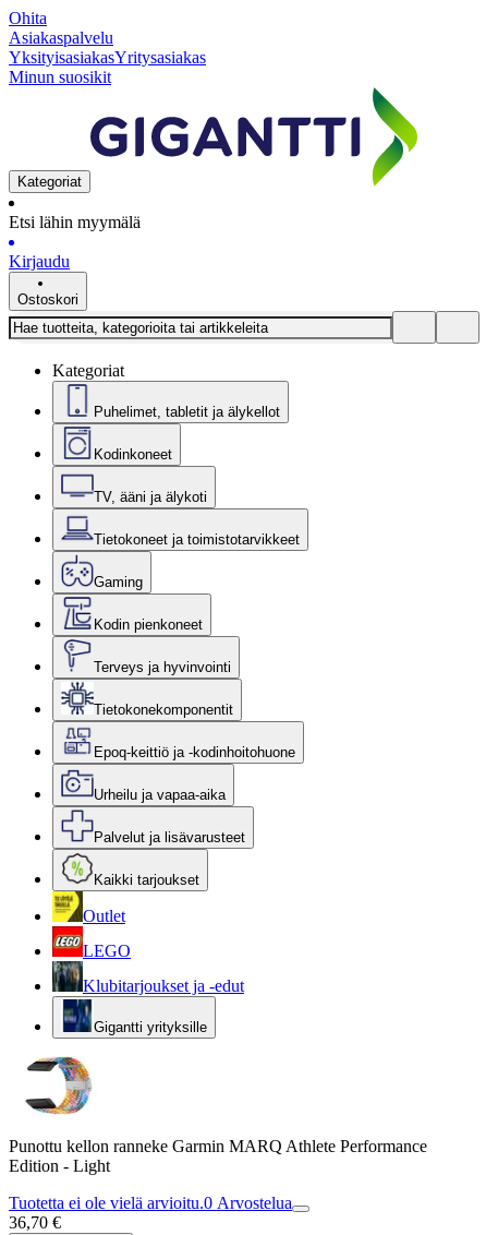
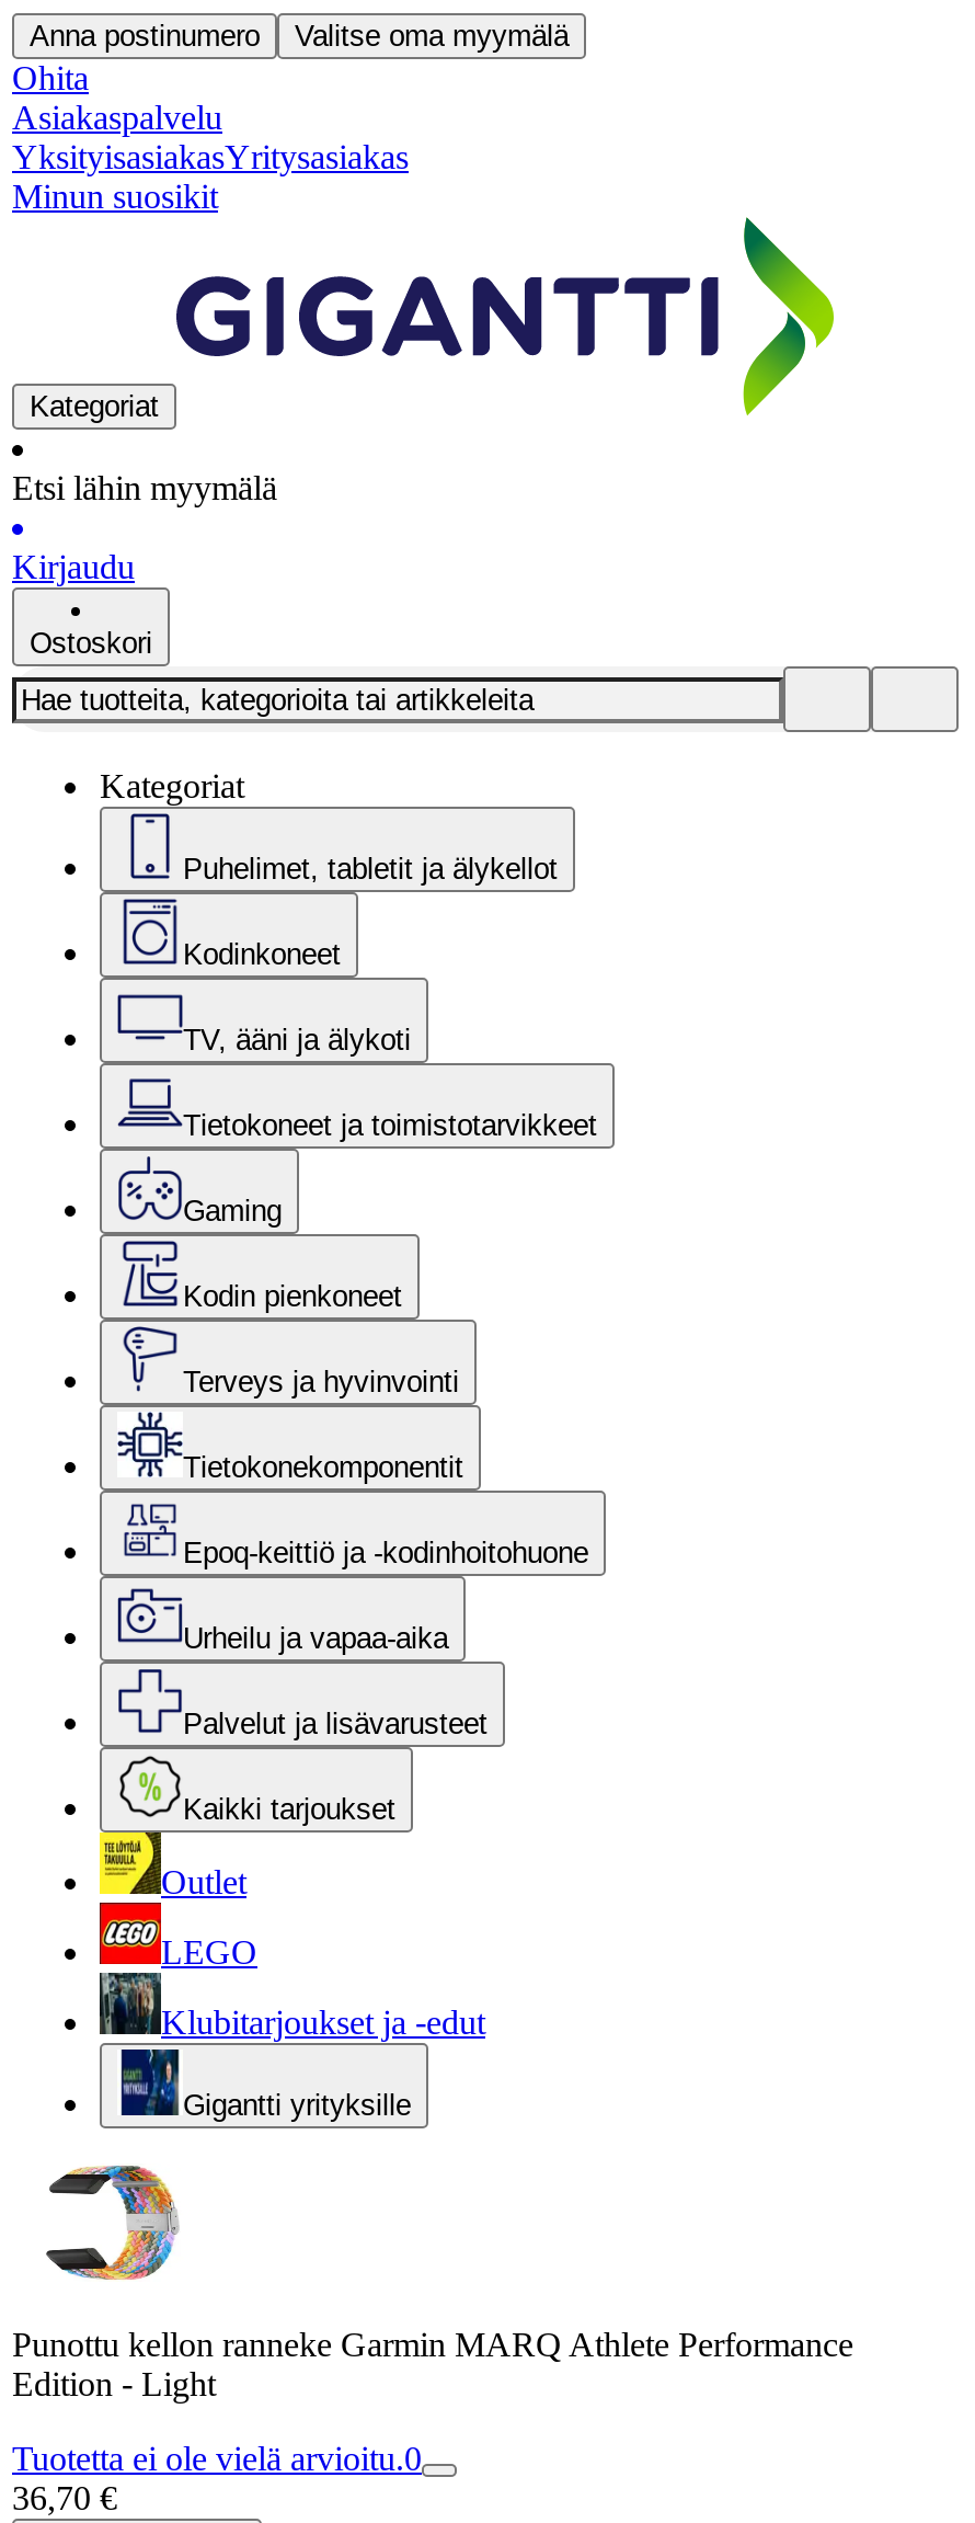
+ Anna postinumero
+ Valitse oma myymälä

- Tuotetta ei ole vielä arvioitu.0 Arvostelua
+ Tuotetta ei ole vielä arvioitu.0
